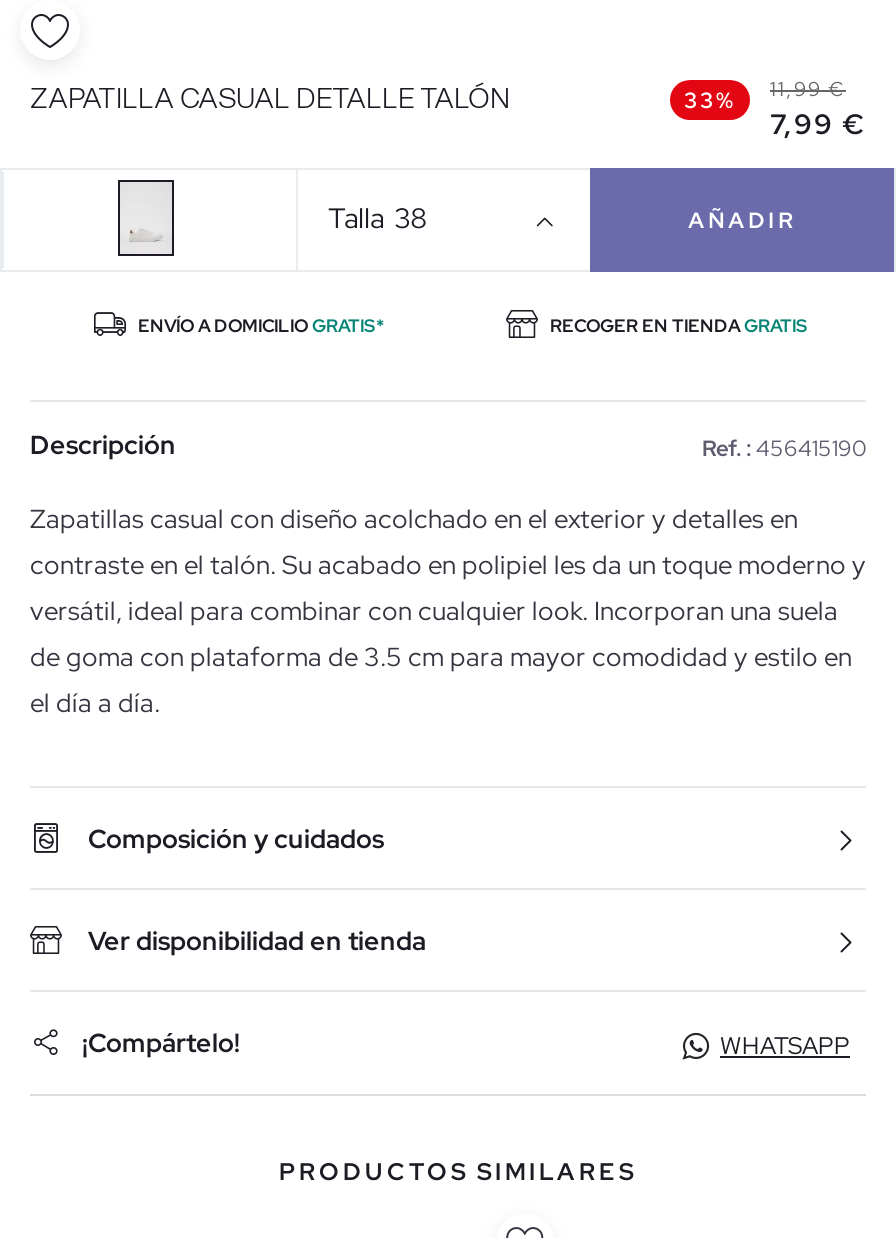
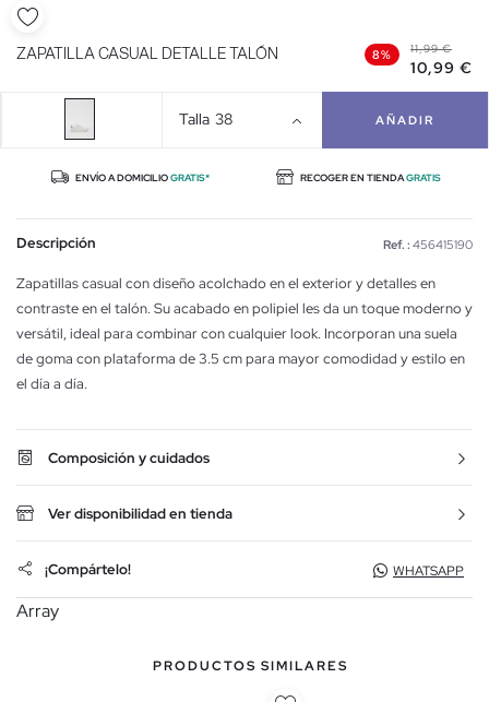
- 33%
+ 8%

- 7,99 €
+ 10,99 €

+ Array
